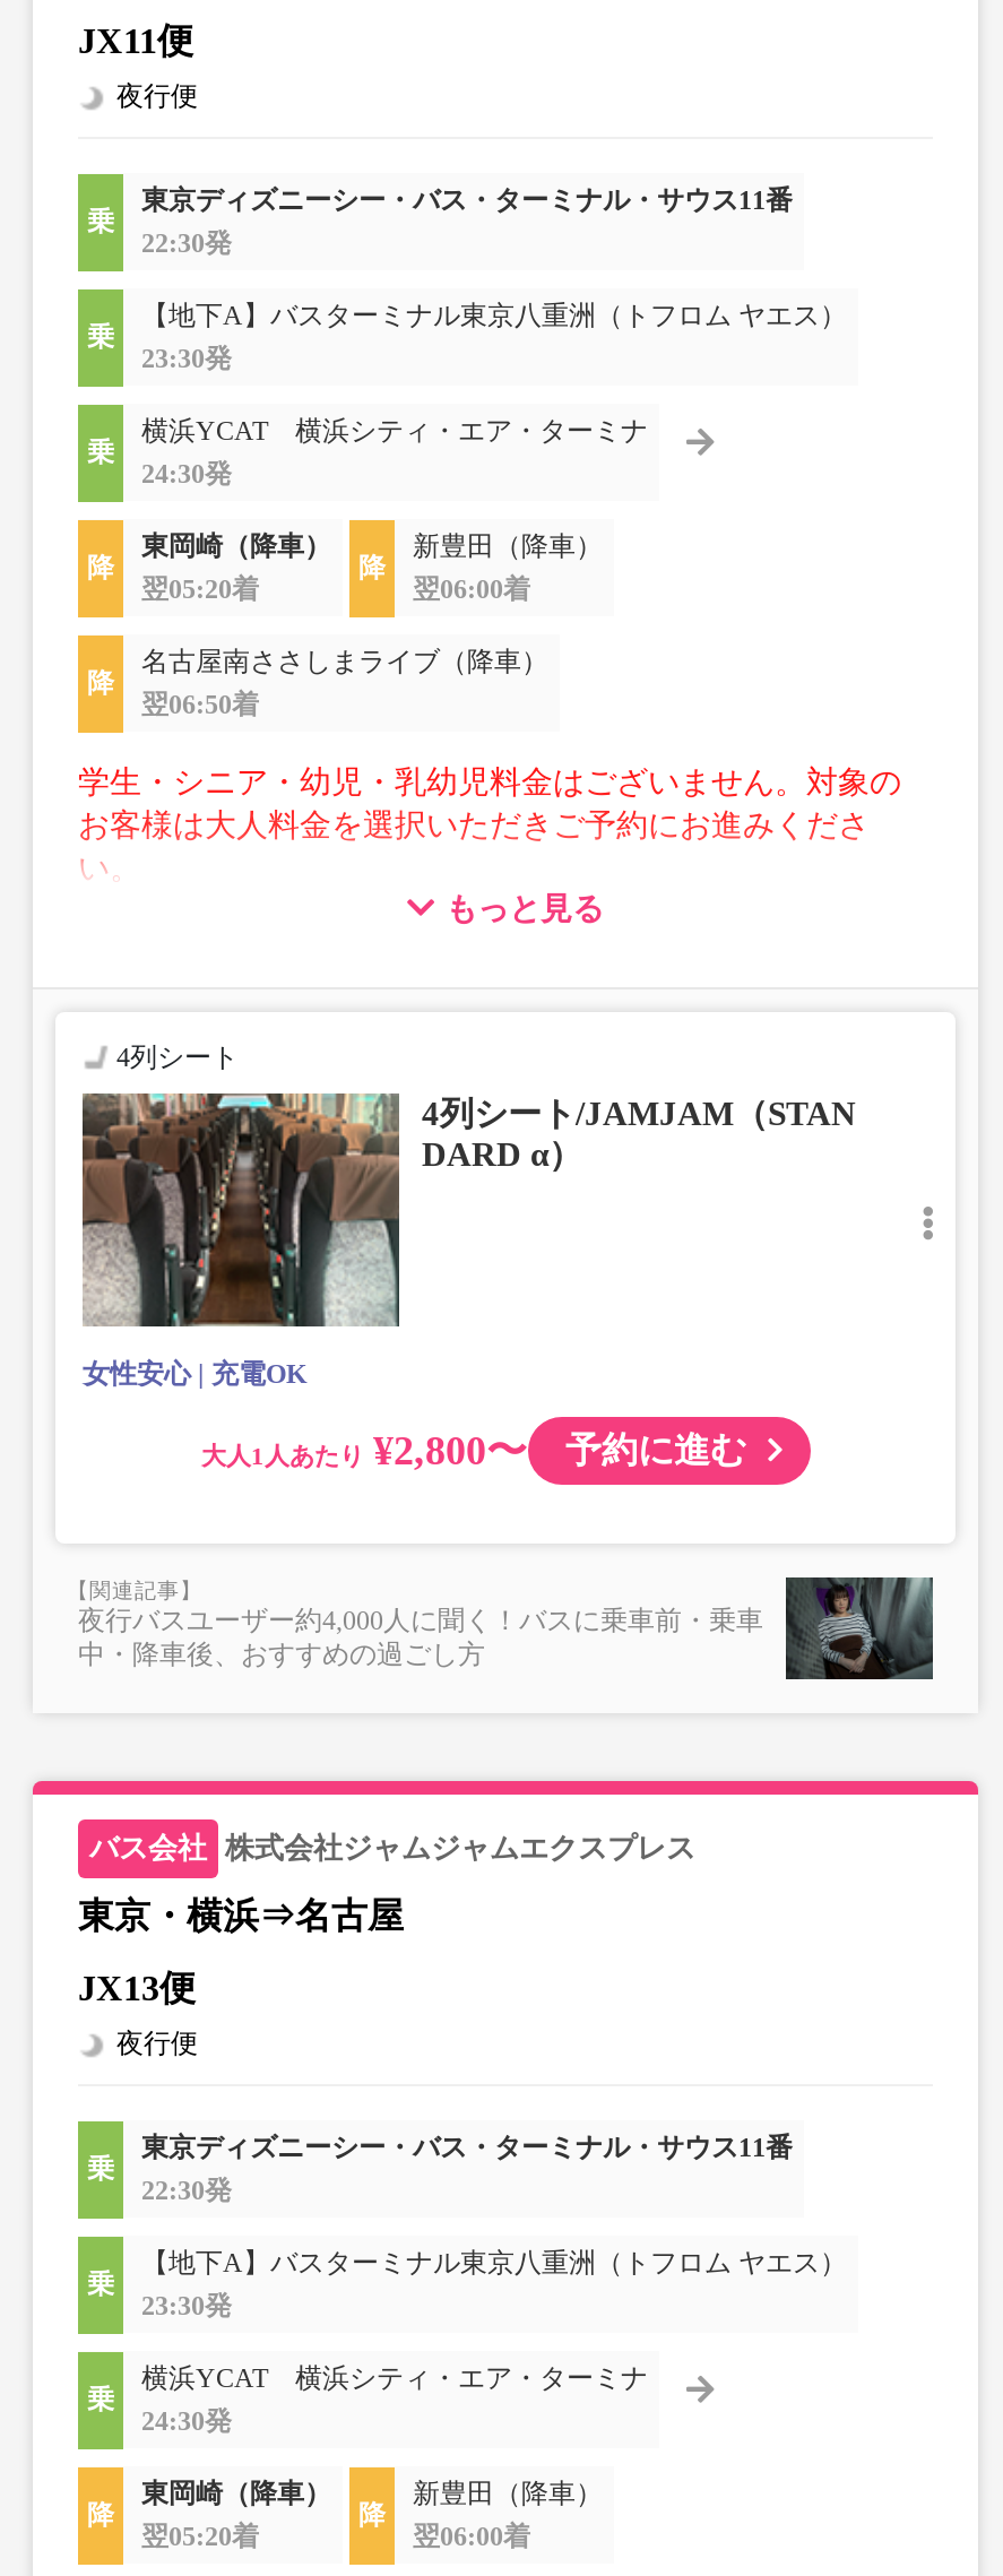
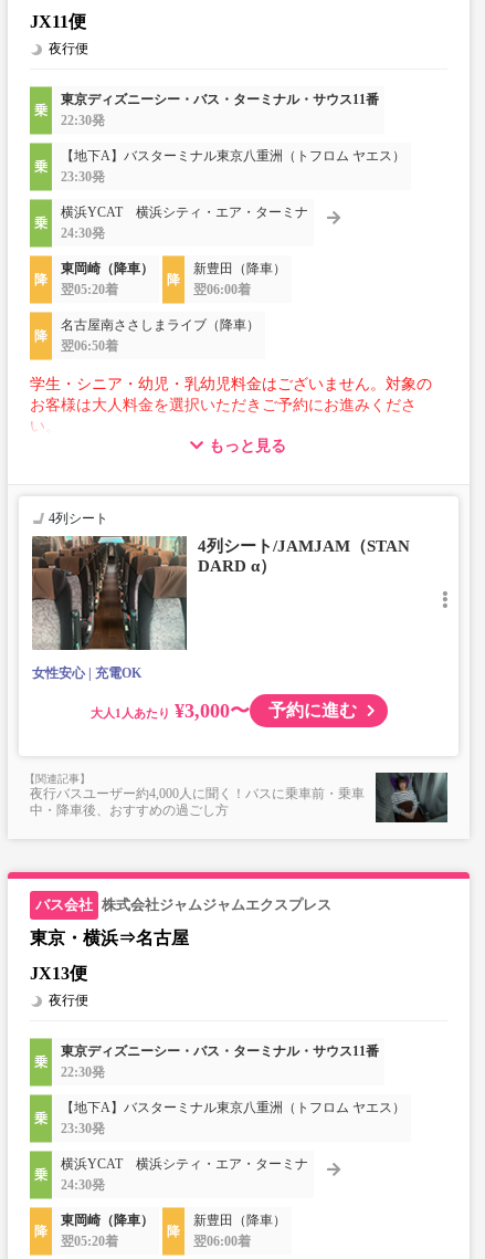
- ¥2,800〜 予約に進む
+ ¥3,000〜 予約に進む
